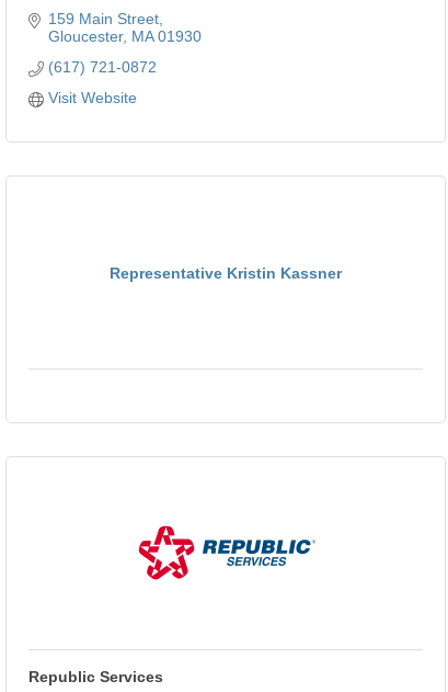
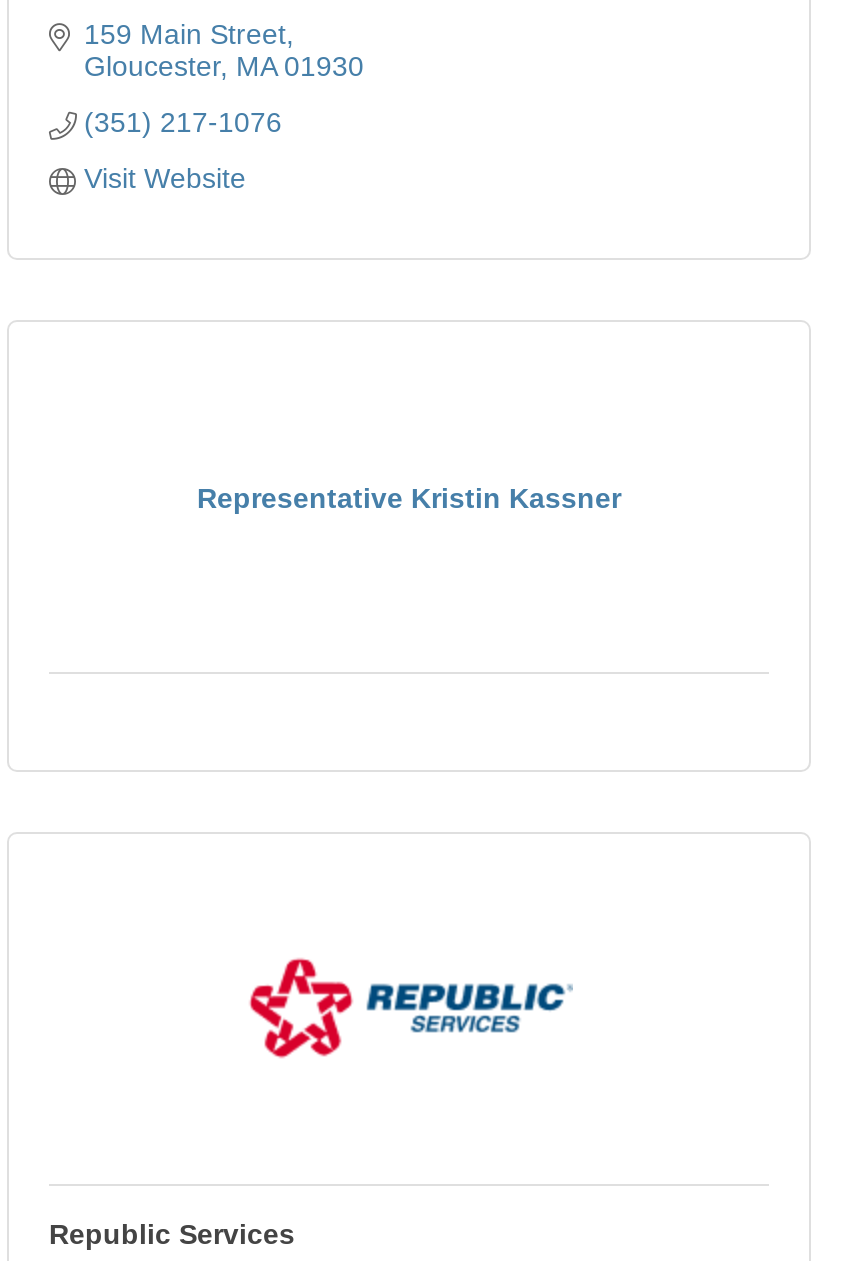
- (617) 721-0872
+ (351) 217-1076
